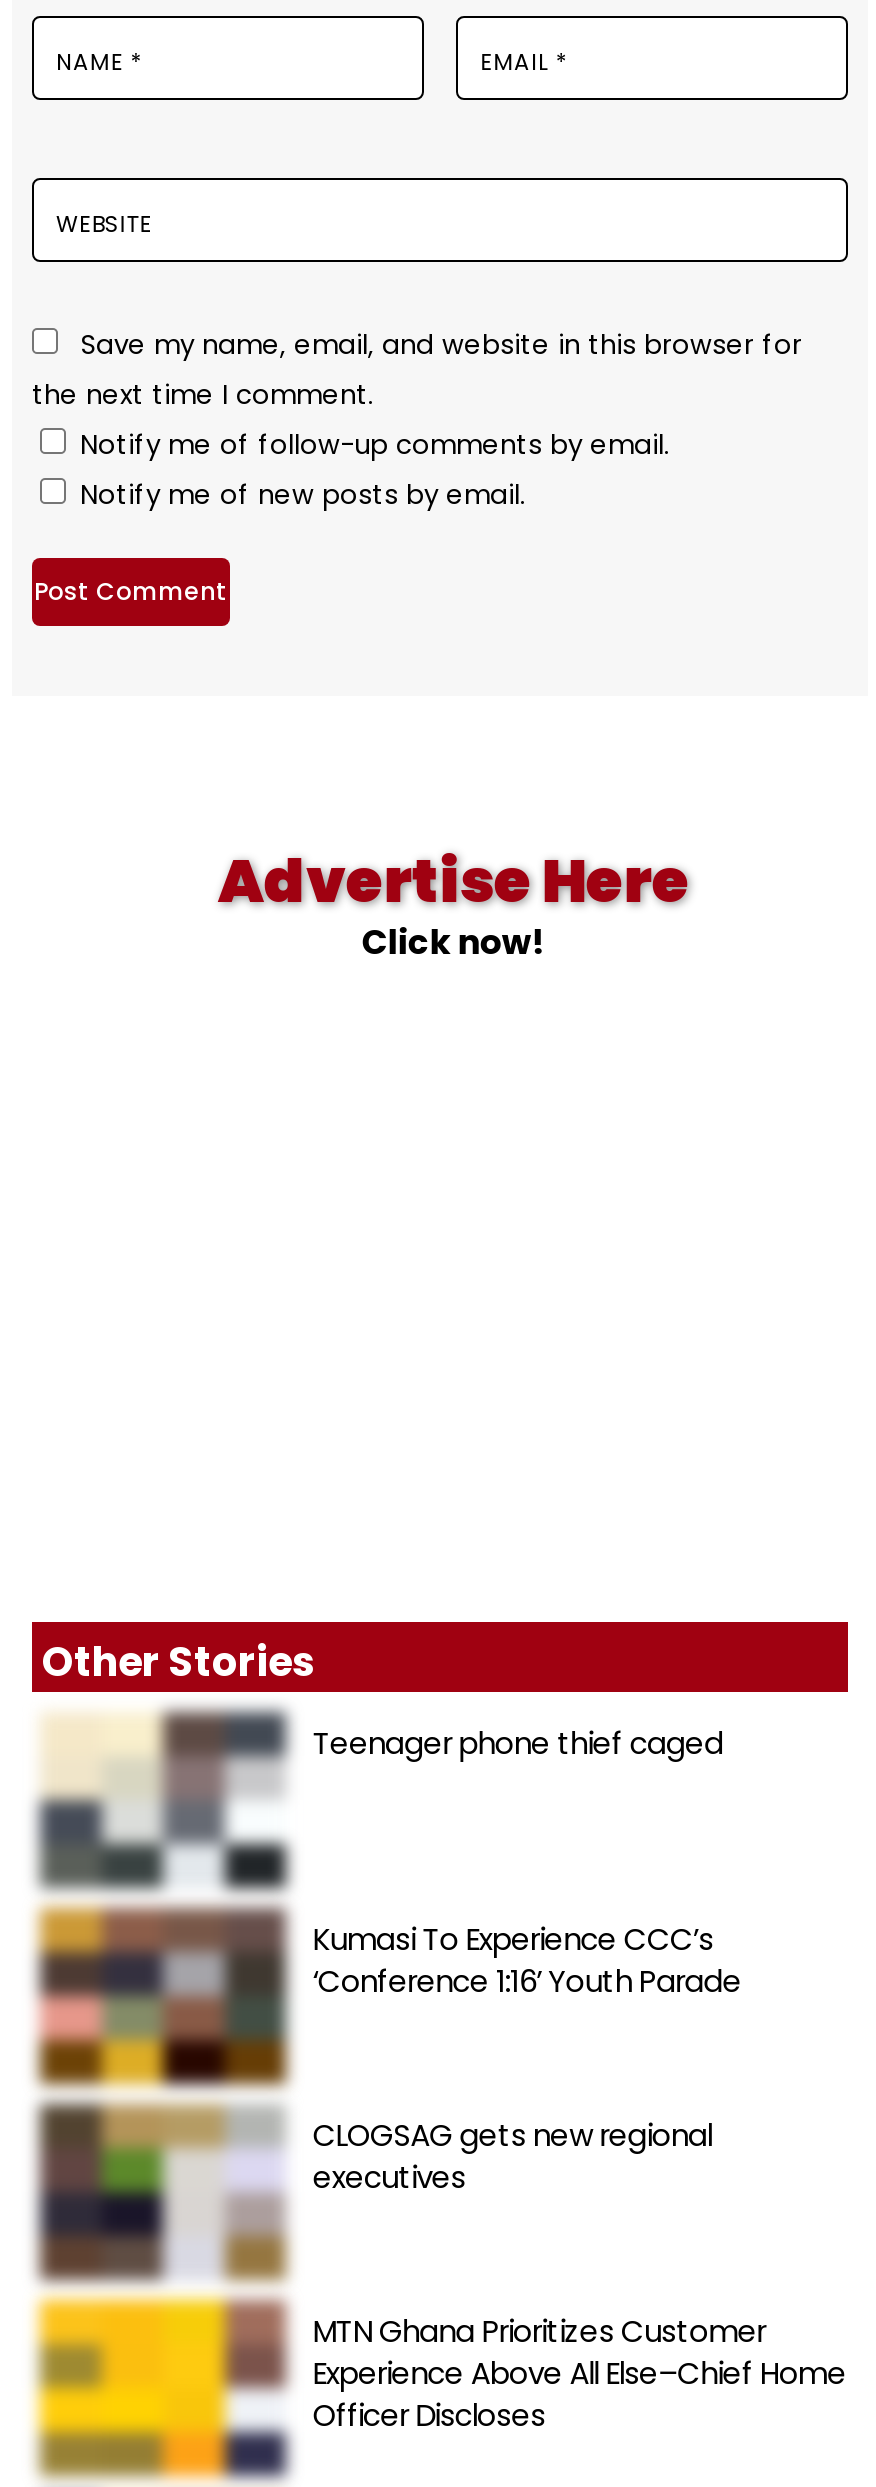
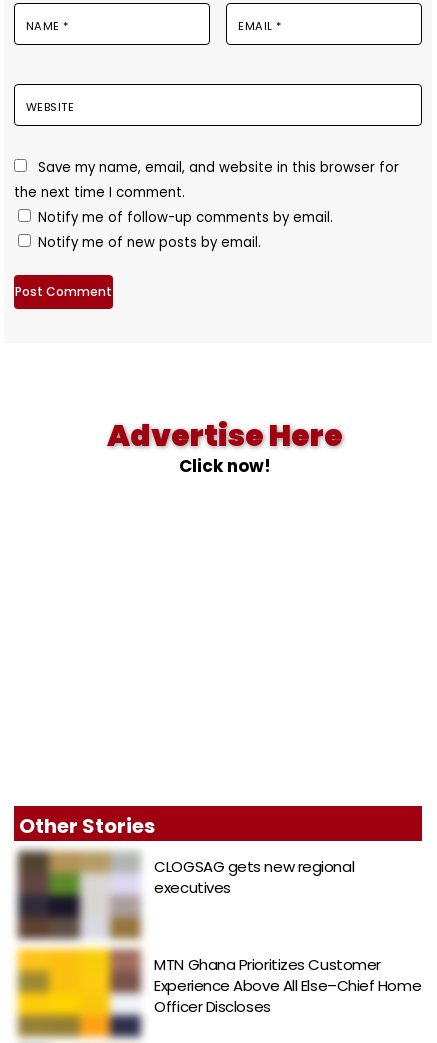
- [image]
- Teenager phone thief caged

- Kumasi To Experience CCC’s
- ‘Conference 1:16’ Youth Parade
